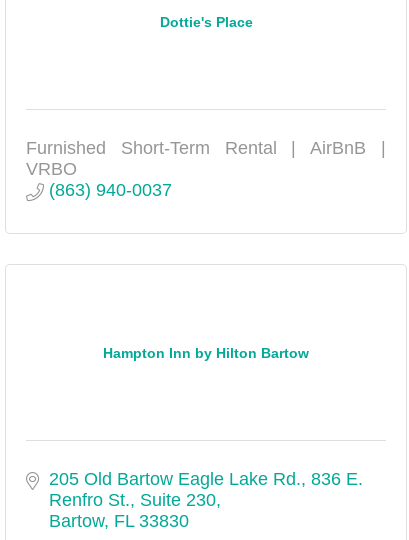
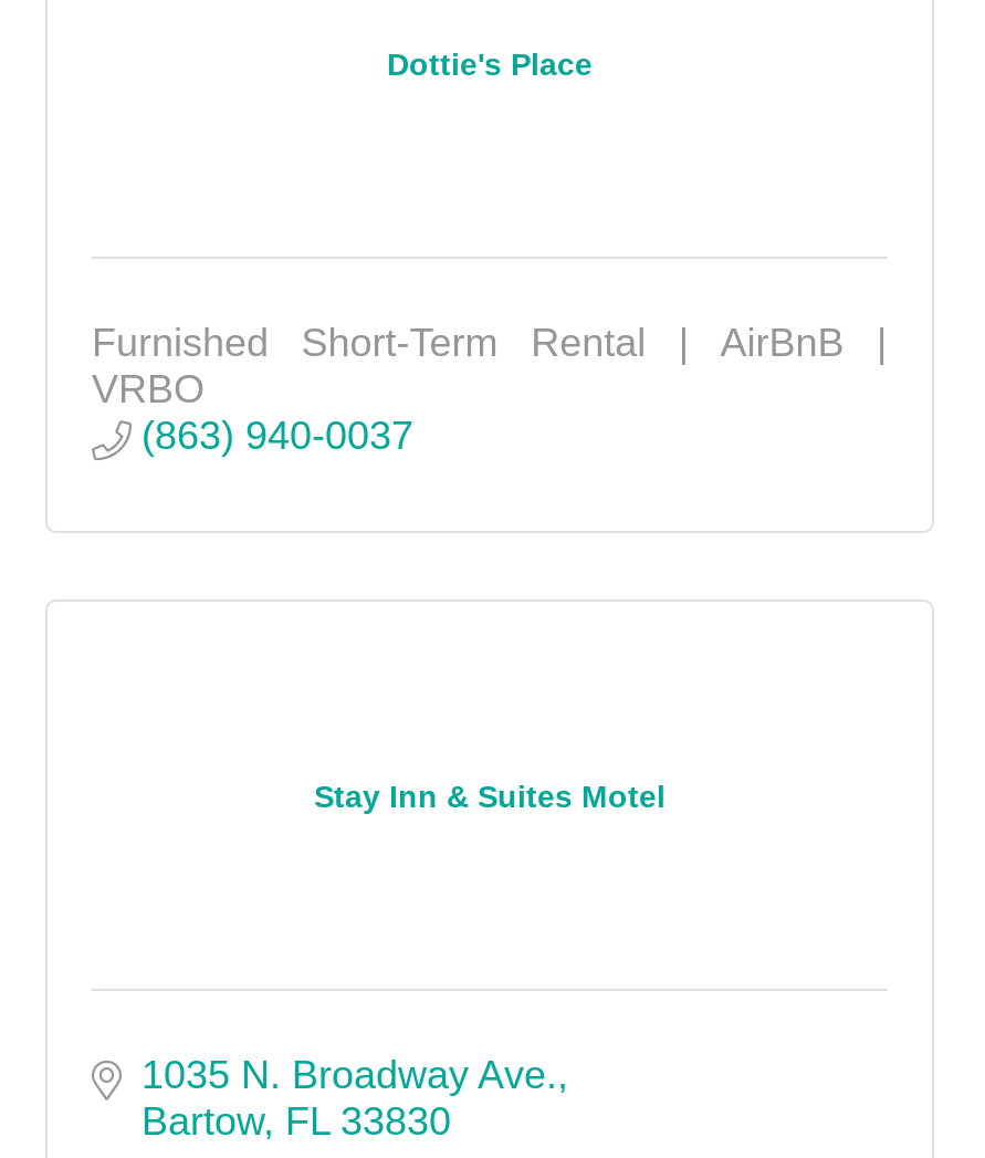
- Hampton Inn by Hilton Bartow
+ Stay Inn & Suites Motel

- 205 Old Bartow Eagle Lake Rd. 836 E.
- Renfro St., Suite 230
+ 1035 N. Broadway Ave.
